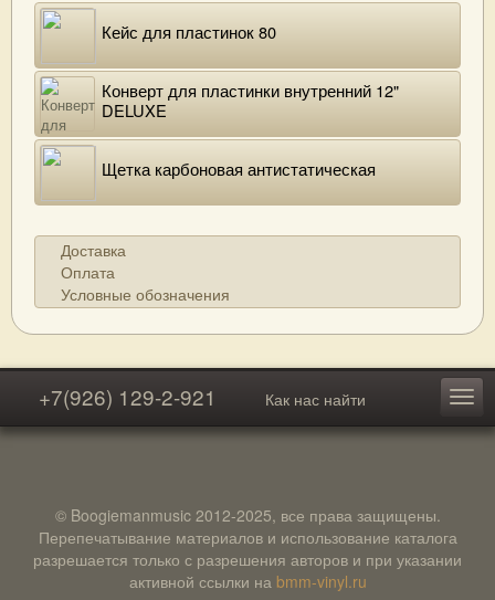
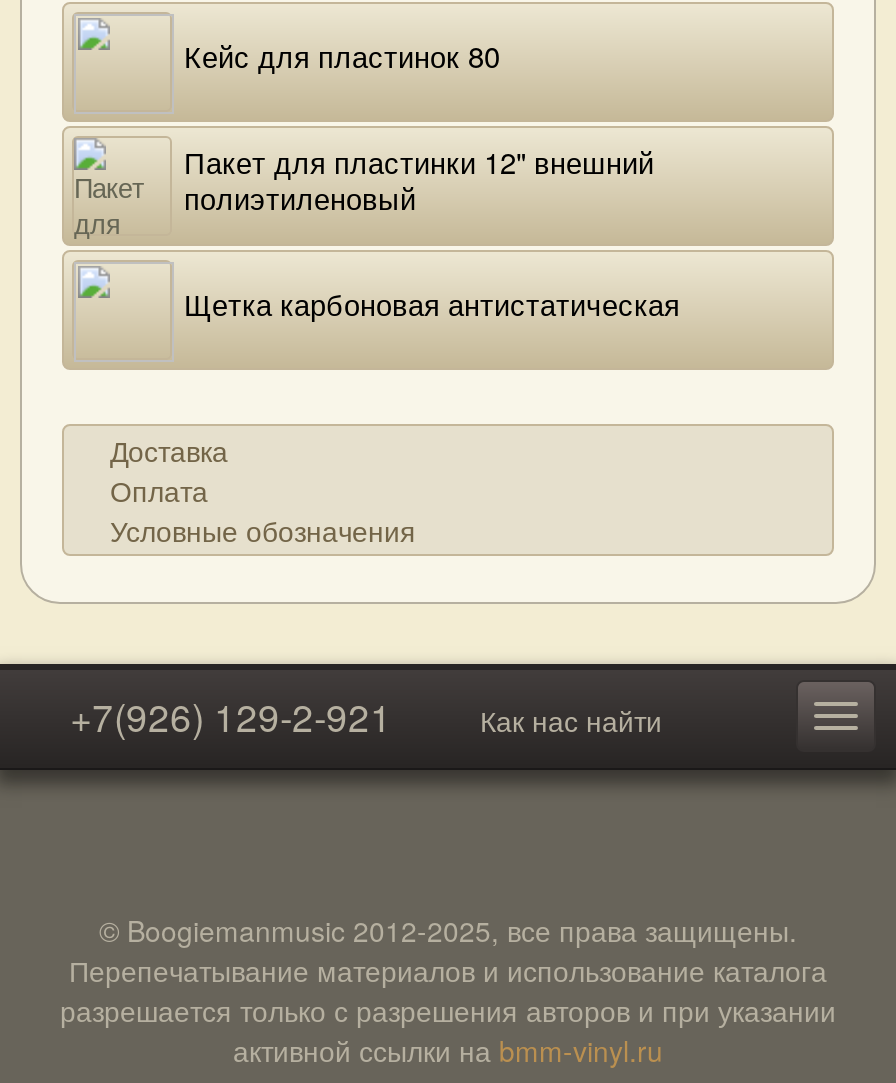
- Конверт для пластинки внутренний 12"
- DELUXE
+ Пакет для пластинки 12" внешний
+ полиэтиленовый
